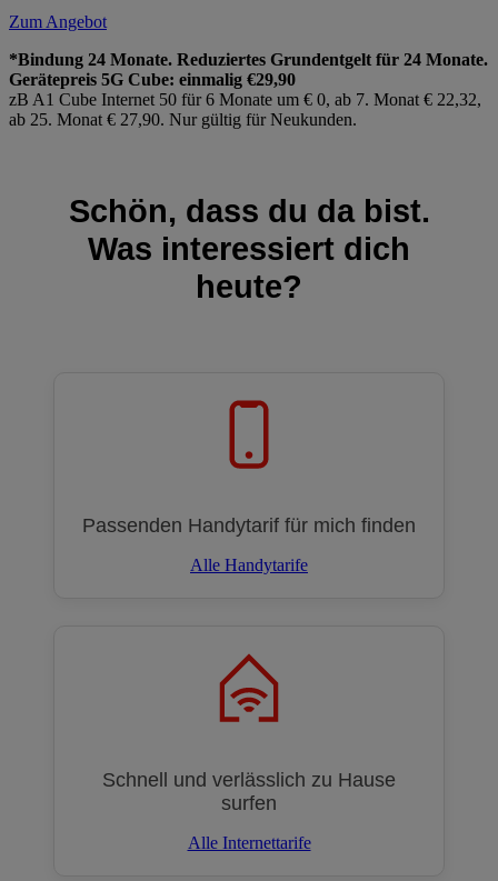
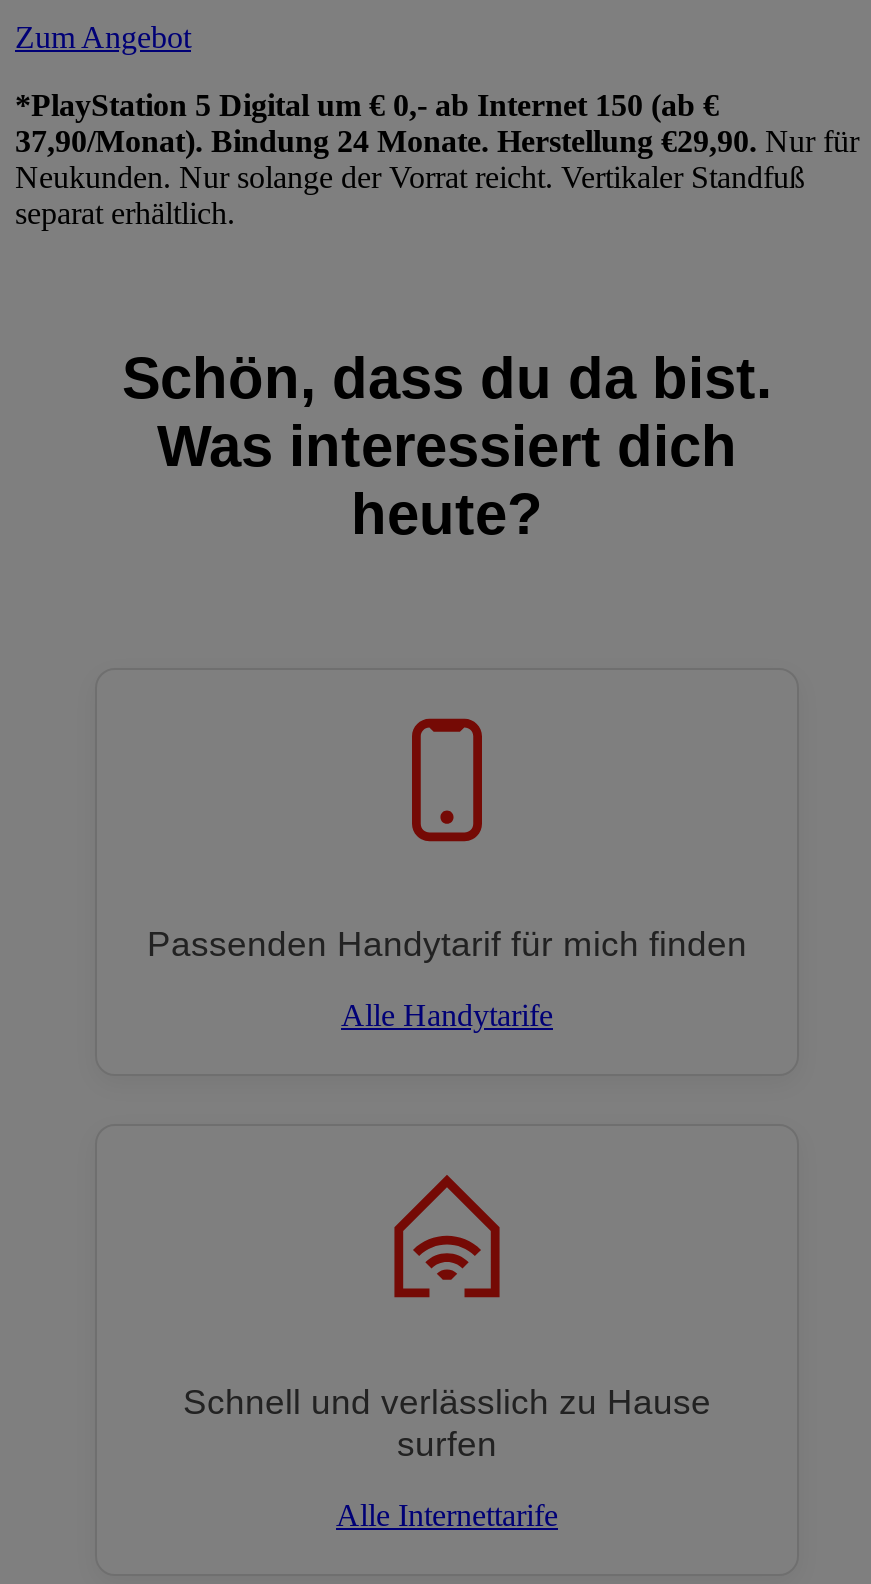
- *Bindung 24 Monate. Reduziertes Grundentgelt für 24 Monate.
- Gerätepreis 5G Cube: einmalig €29,90
- zB A1 Cube Internet 50 für 6 Monate um € 0, ab 7. Monat € 22,32,
- ab 25. Monat € 27,90. Nur gültig für Neukunden.
+ *PlayStation 5 Digital um € 0,- ab Internet 150 (ab €
+ 37,90/Monat). Bindung 24 Monate. Herstellung €29,90. Nur für
+ Neukunden. Nur solange der Vorrat reicht. Vertikaler Standfuß
+ separat erhältlich.
